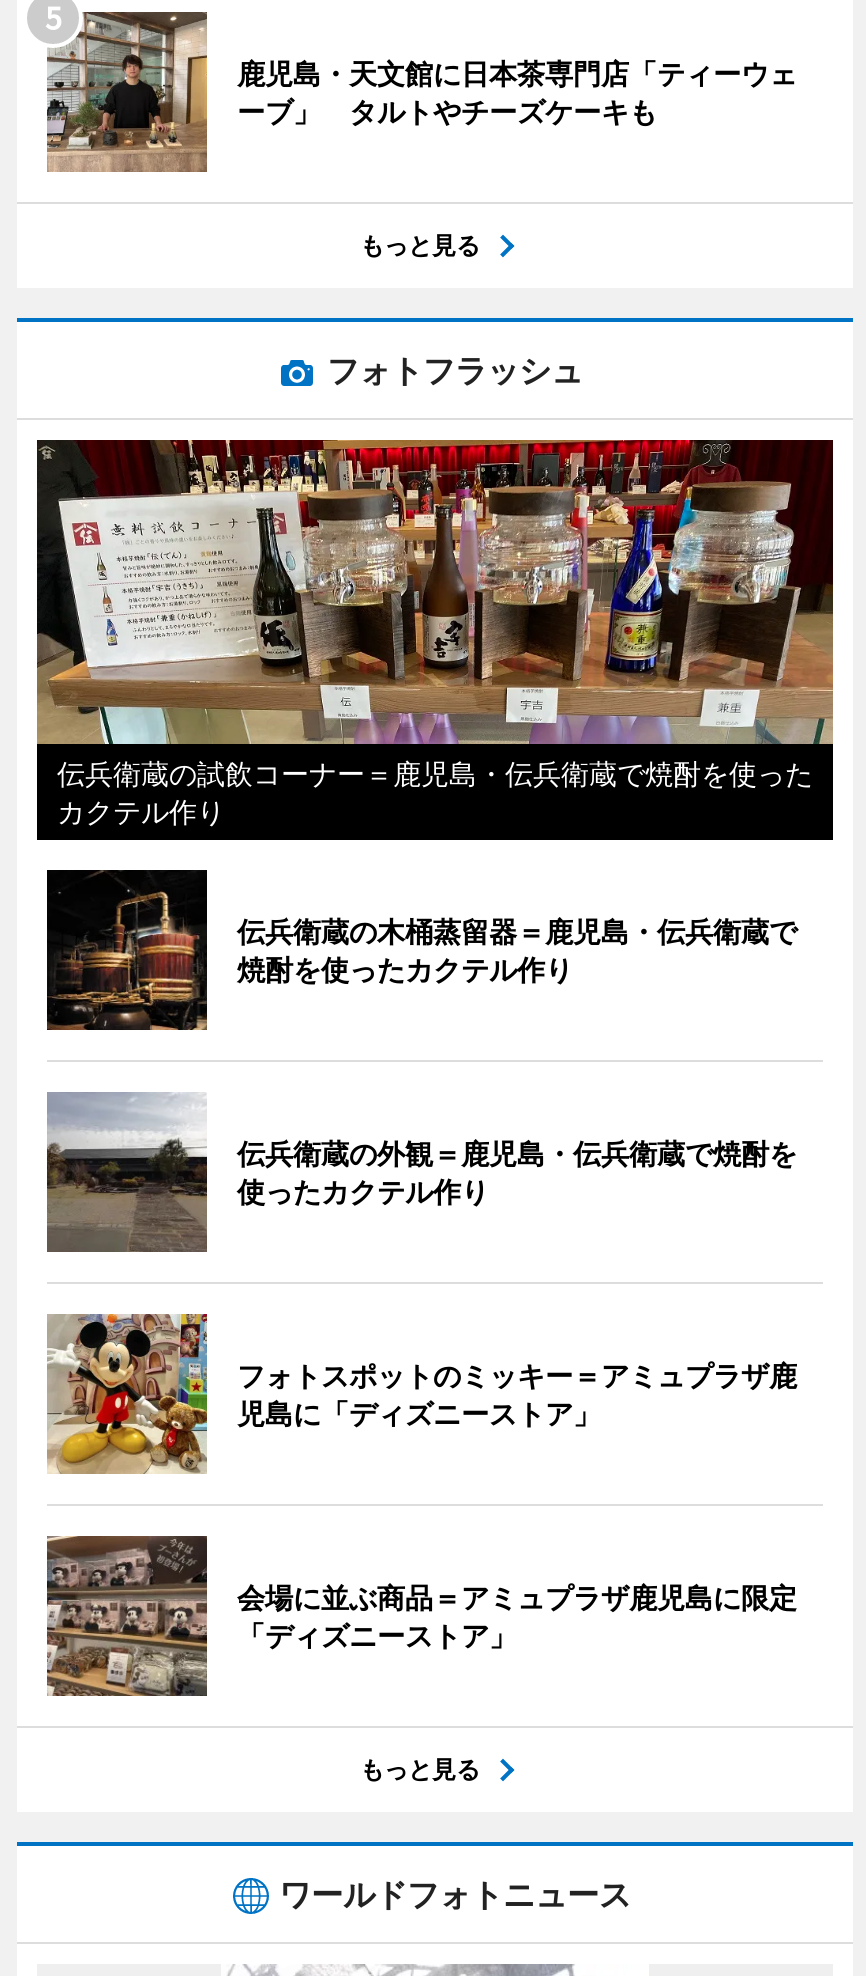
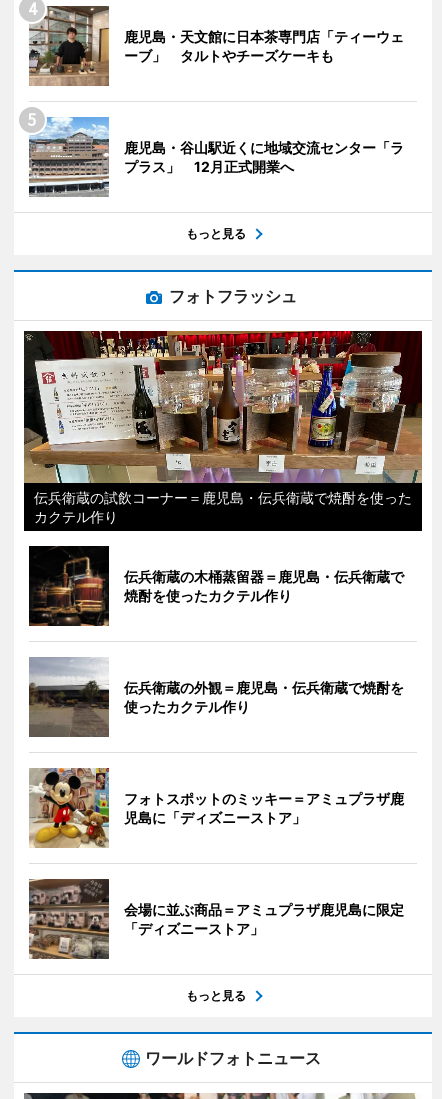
+ [image]
+ 鹿児島・谷山駅近くに地域交流センター「ラ
+ プラス」 12月正式開業へ
